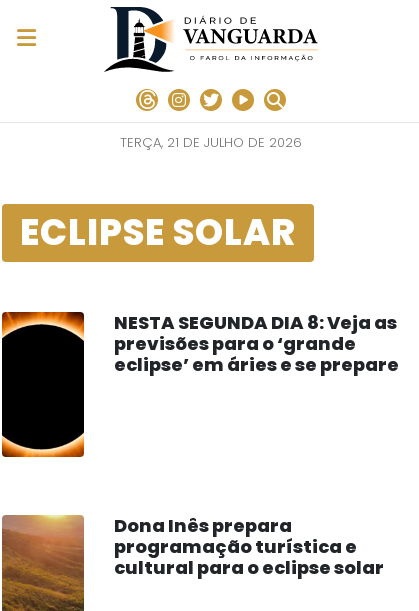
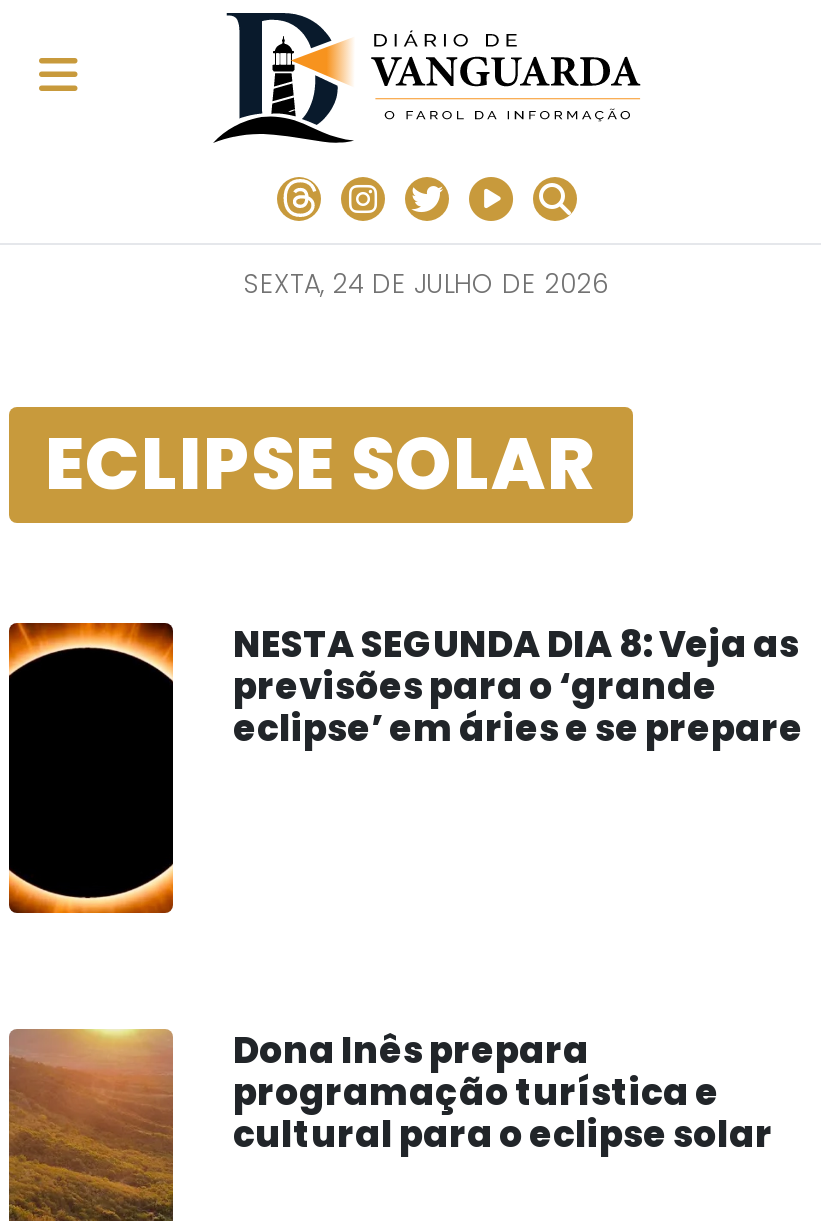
- TERÇA, 21 DE JULHO DE 2026
+ SEXTA, 24 DE JULHO DE 2026
